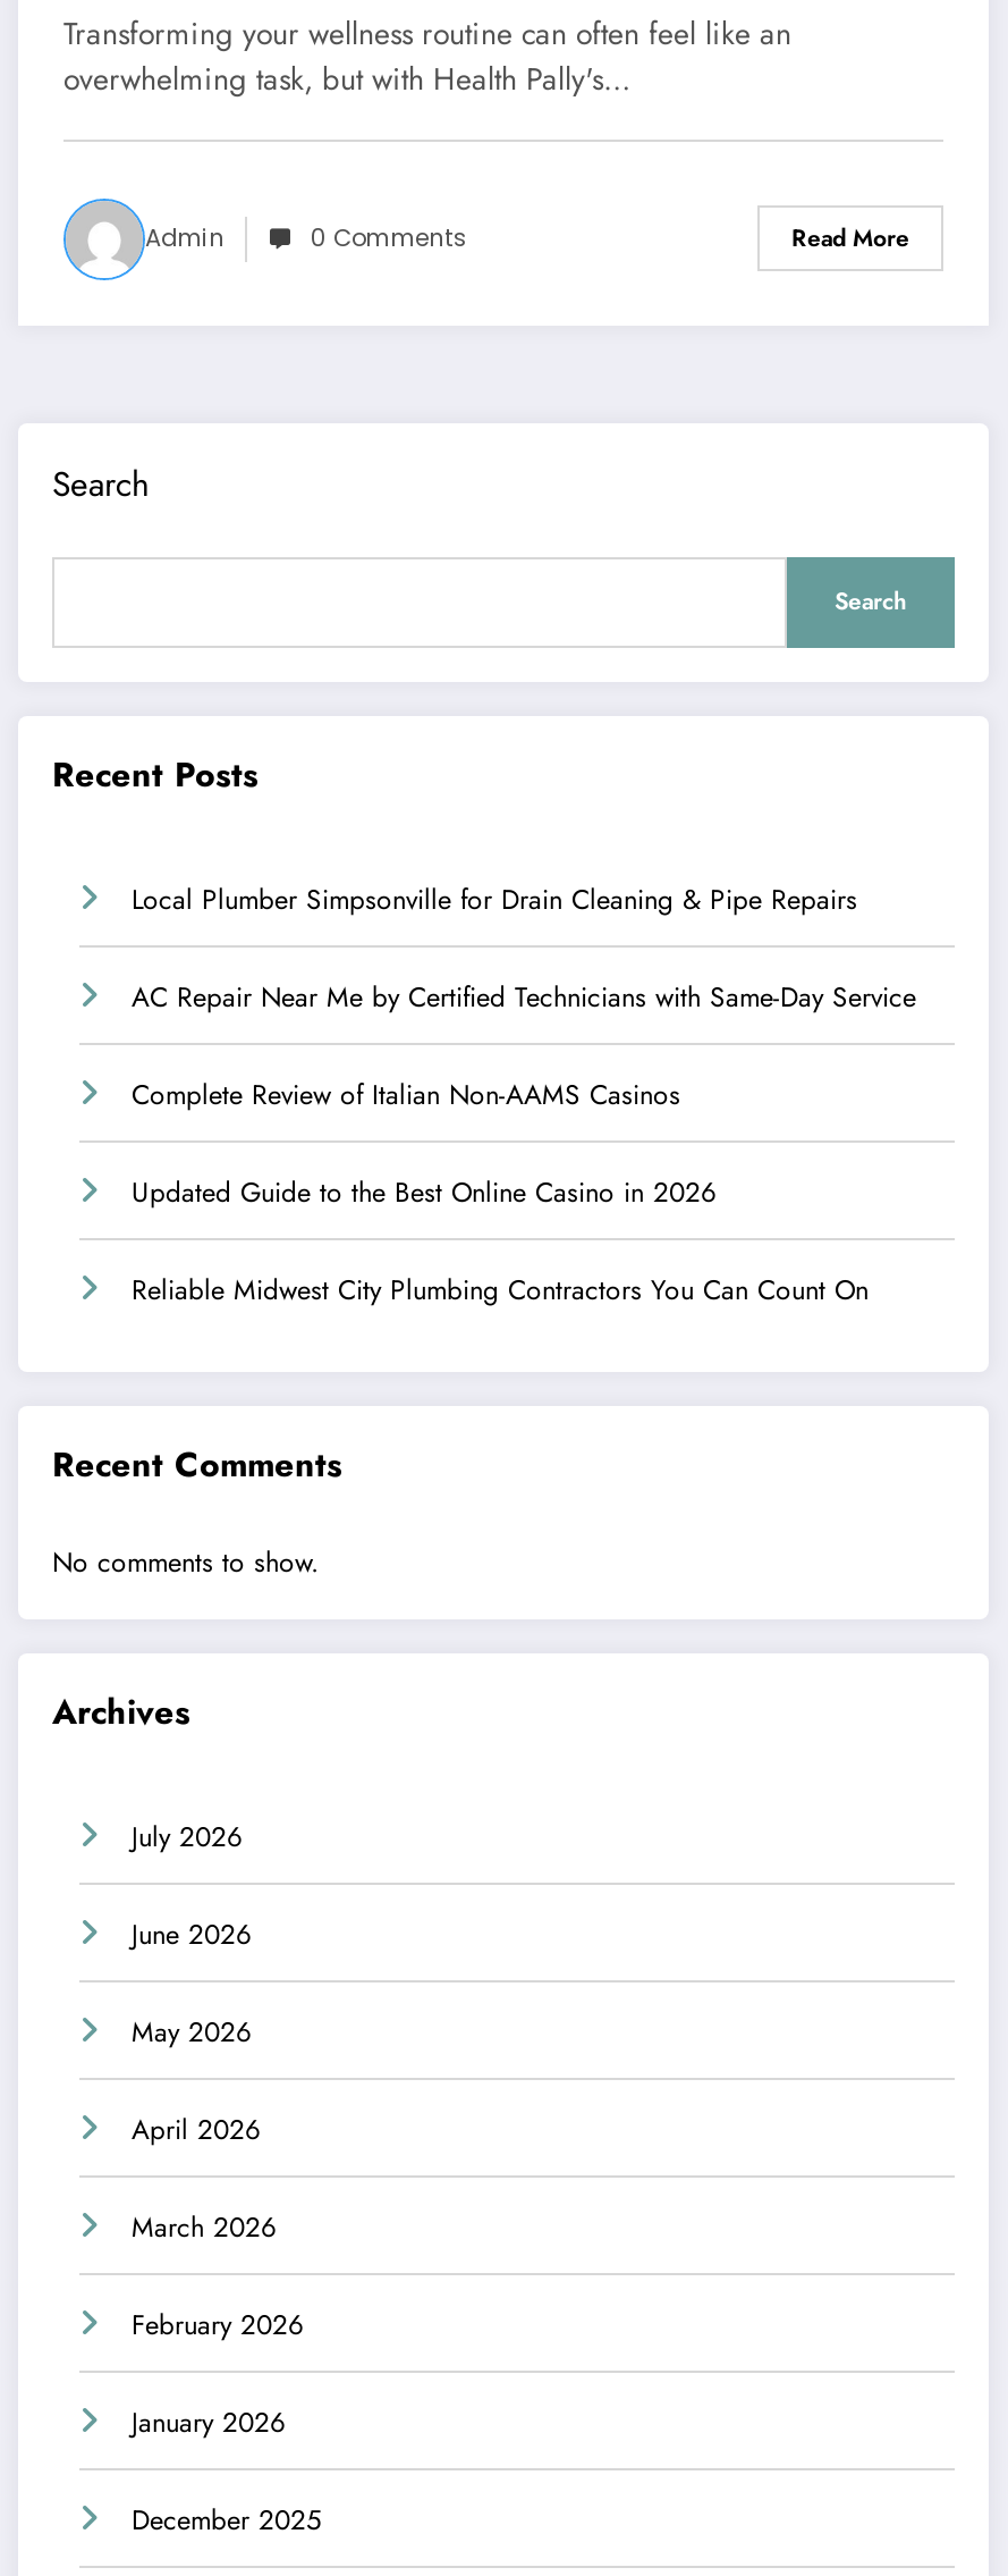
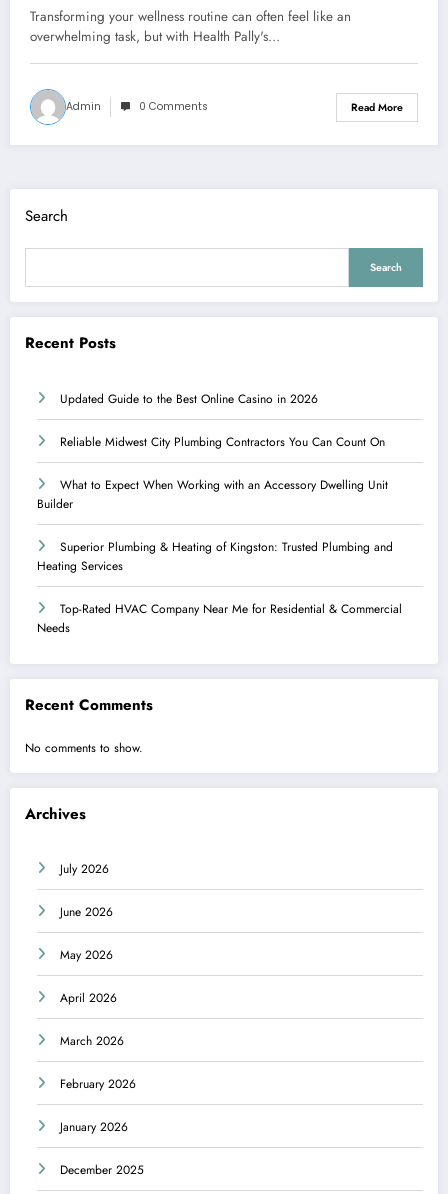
- Local Plumber Simpsonville for Drain Cleaning & Pipe Repairs
- AC Repair Near Me by Certified Technicians with Same-Day Service
- Complete Review of Italian Non-AAMS Casinos

moved up: Updated Guide to the Best Online Casino in 2026 | Reliable Midwest City Plumbing Contractors You Can Count On

+ What to Expect When Working with an Accessory Dwelling Unit
+ Builder
+ Superior Plumbing & Heating of Kingston: Trusted Plumbing and
+ Heating Services
+ Top-Rated HVAC Company Near Me for Residential & Commercial
+ Needs
